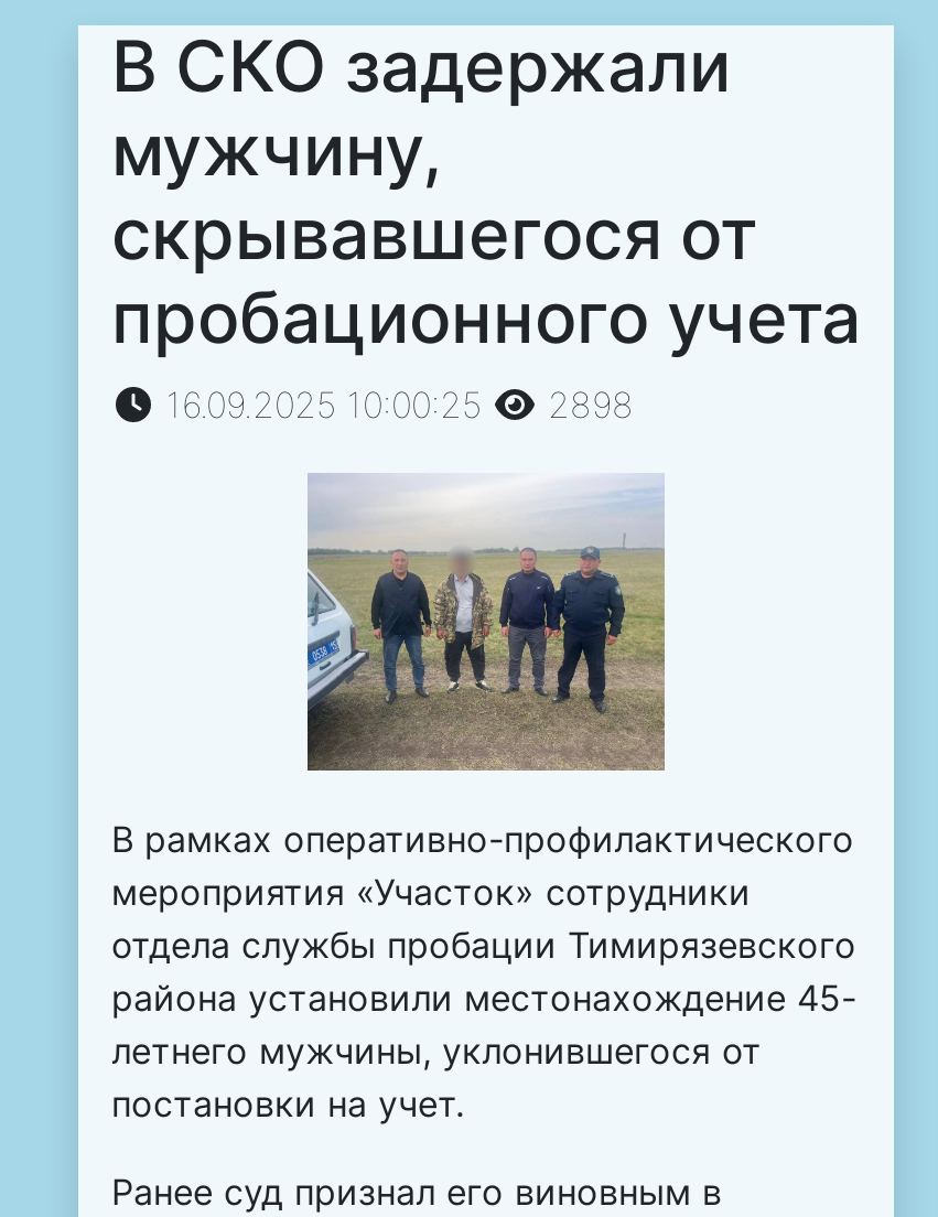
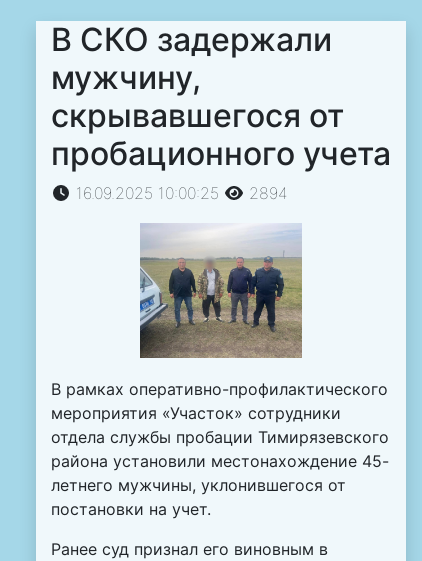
- 16.09.2025 10:00:25 2898
+ 16.09.2025 10:00:25 2894
